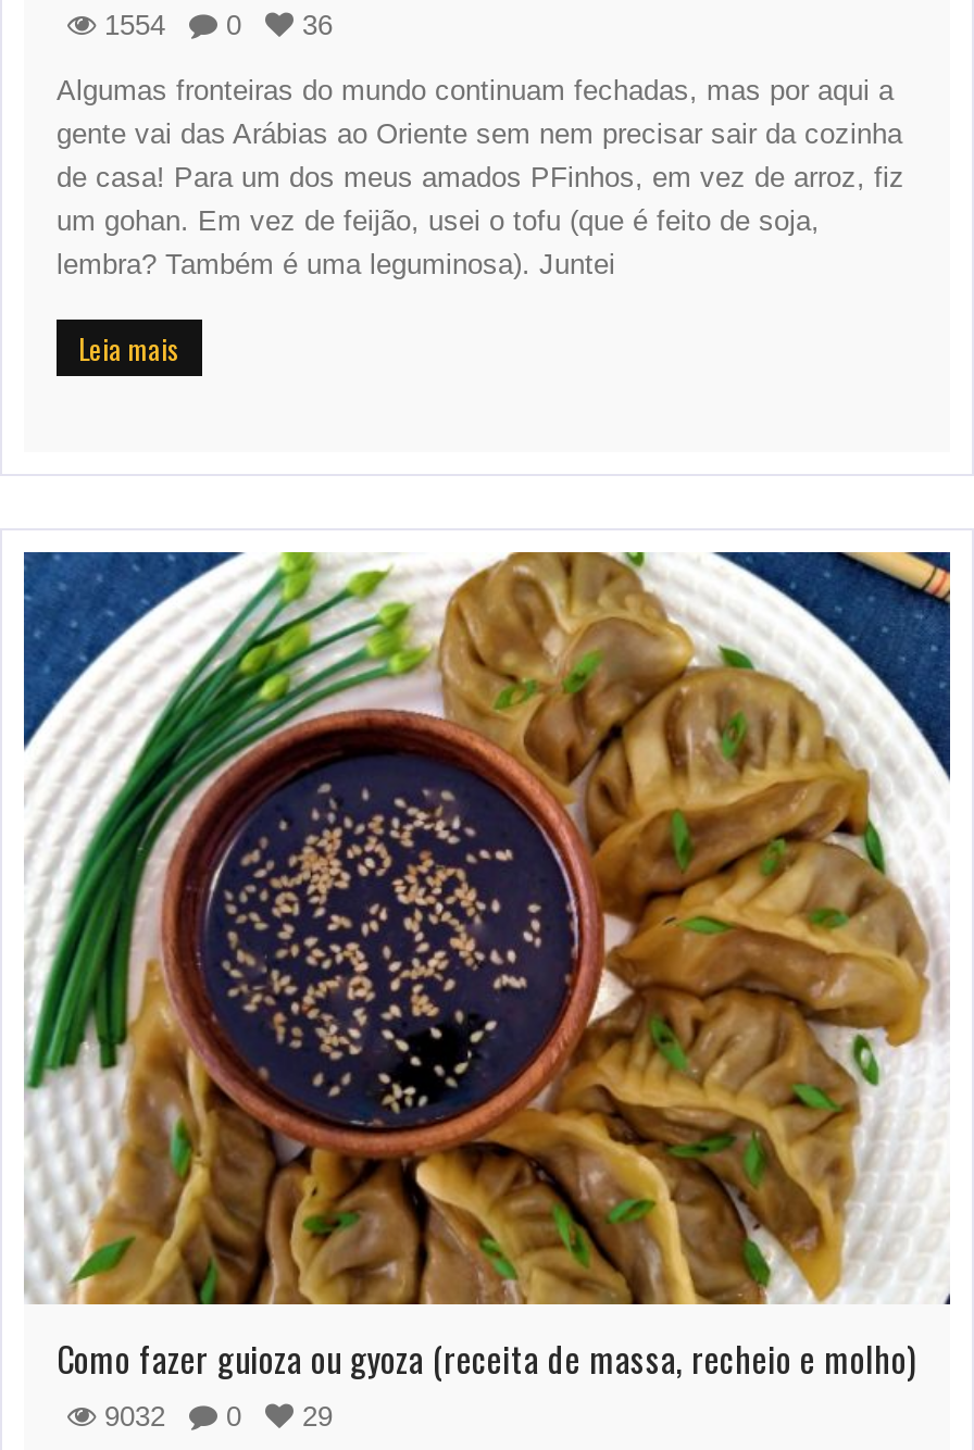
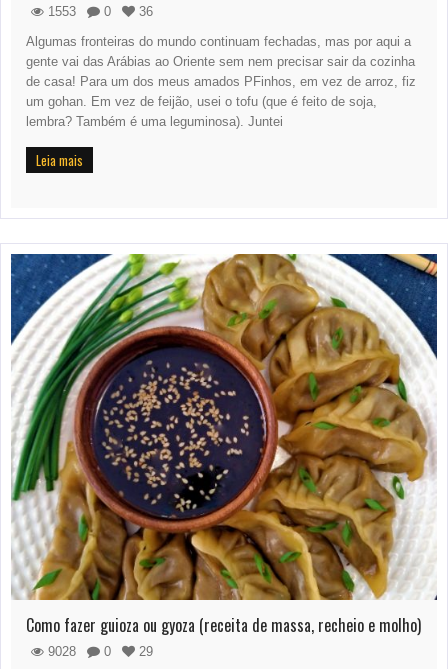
- 1554 0 36
+ 1553 0 36

- 9032 0 29
+ 9028 0 29
